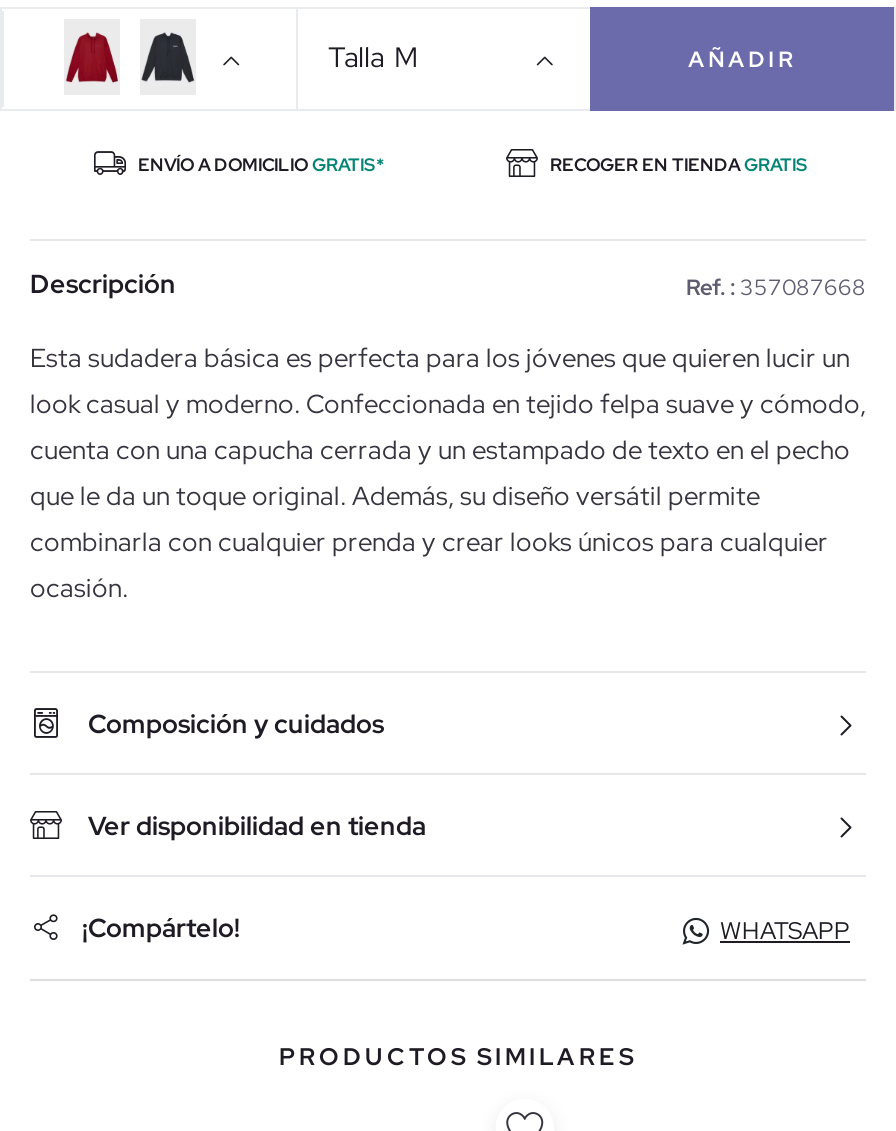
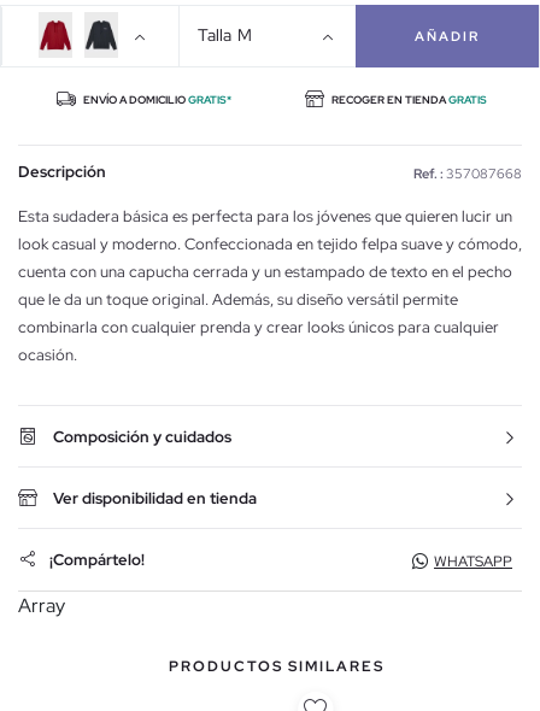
+ Array
